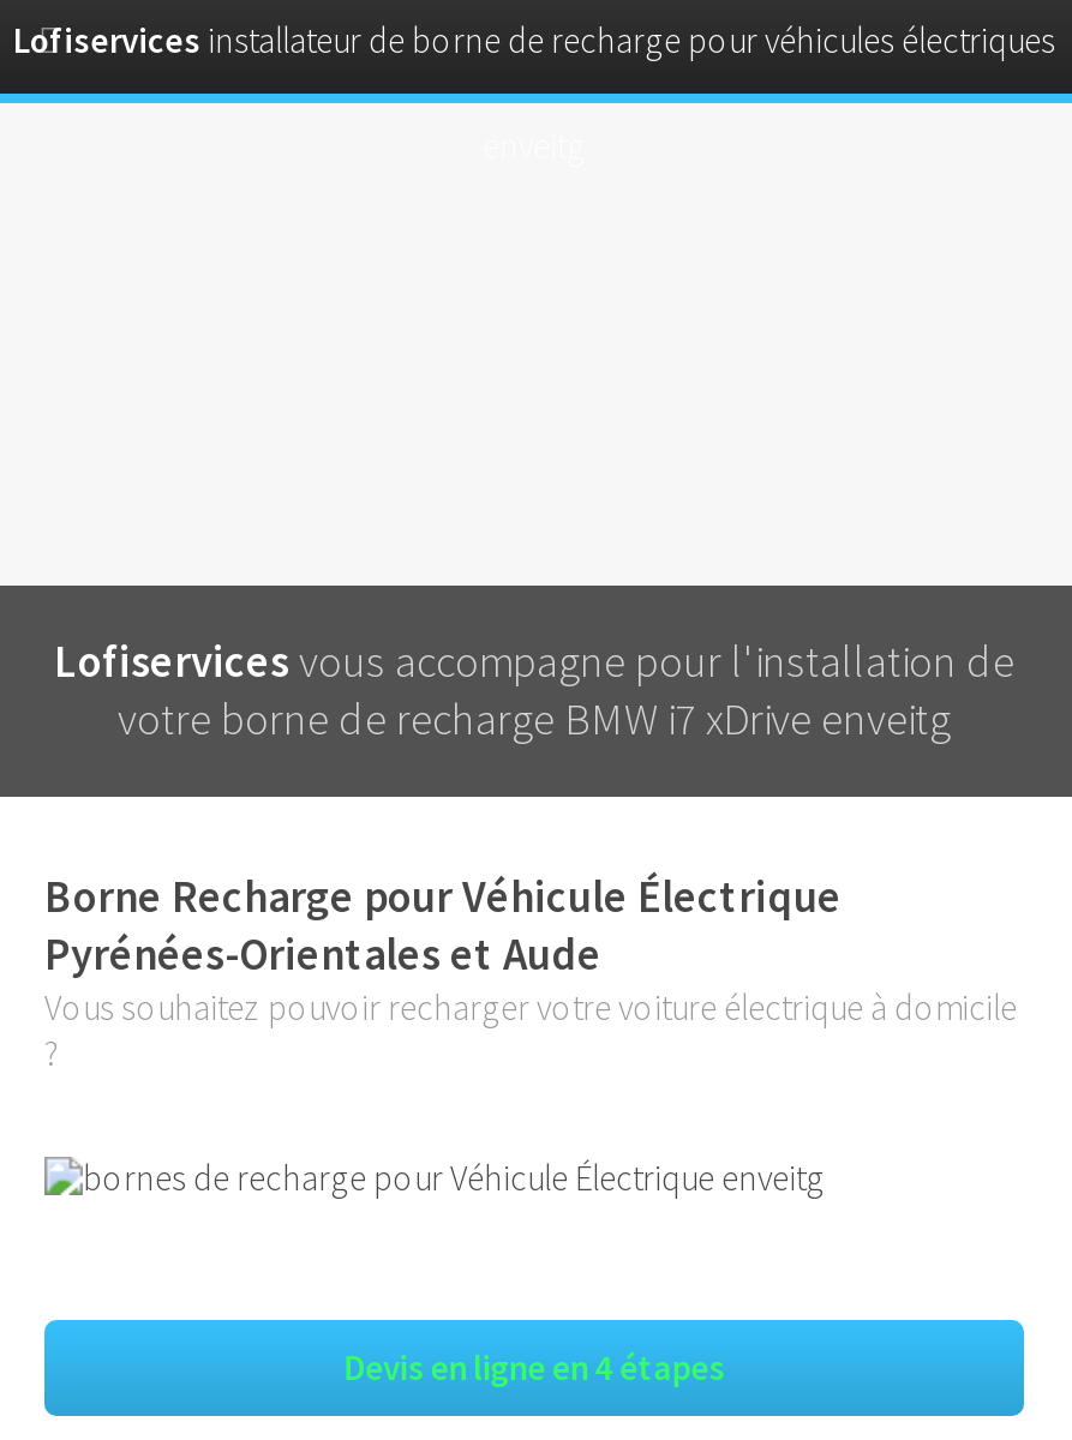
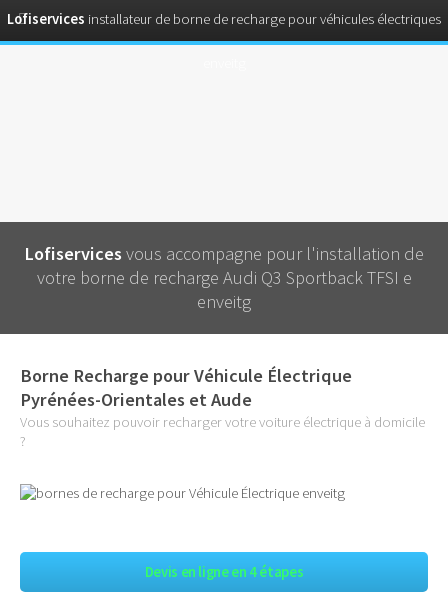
moved up: Lofiservices vous accompagne pour l'installation de

- votre borne de recharge BMW i7 xDrive enveitg
+ votre borne de recharge Audi Q3 Sportback TFSI e
+ enveitg
